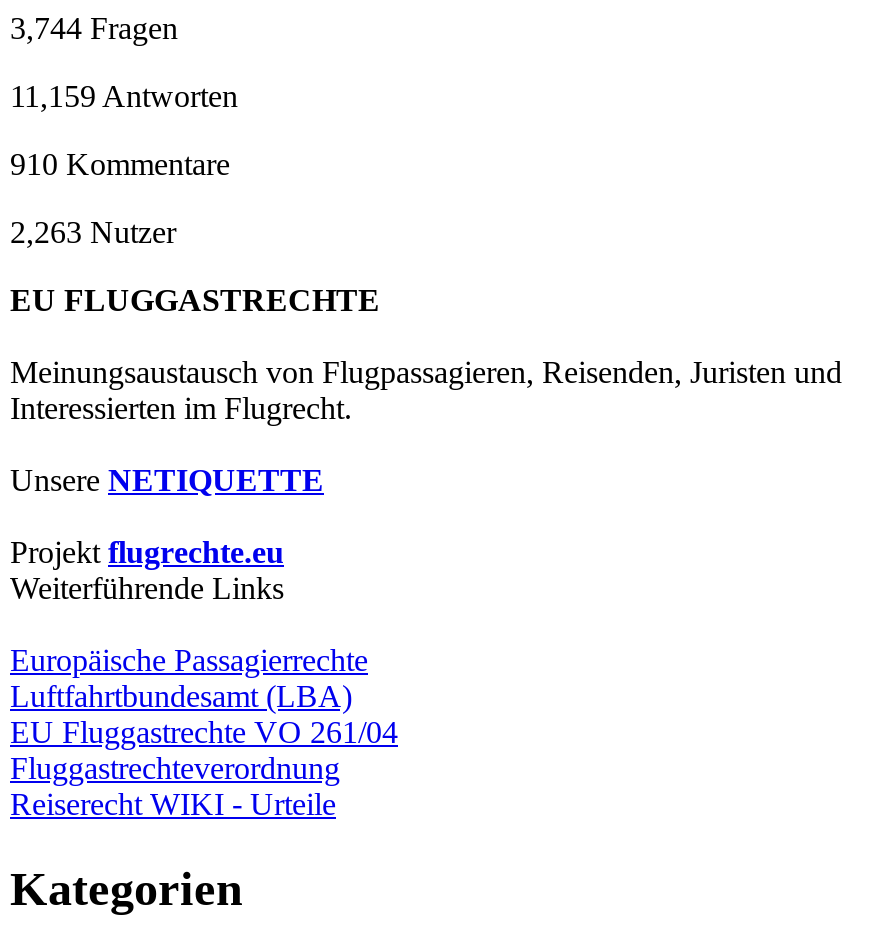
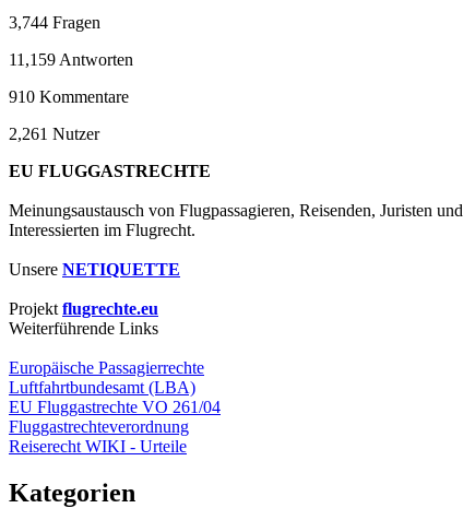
- 2,263 Nutzer
+ 2,261 Nutzer
